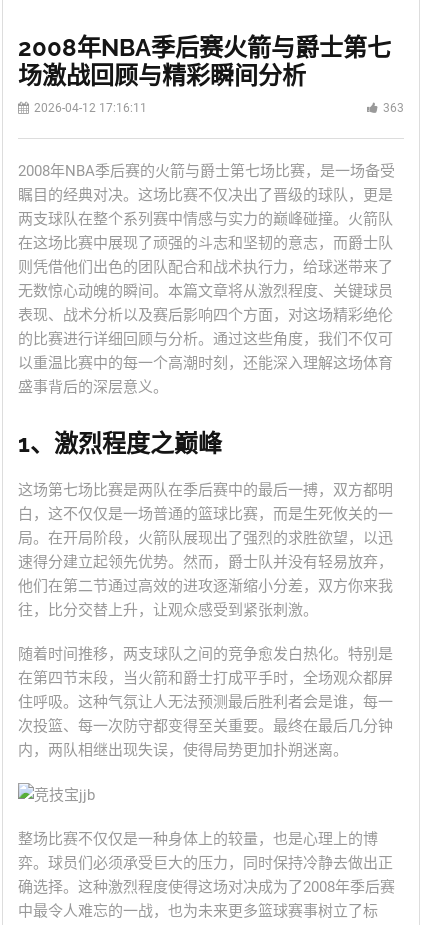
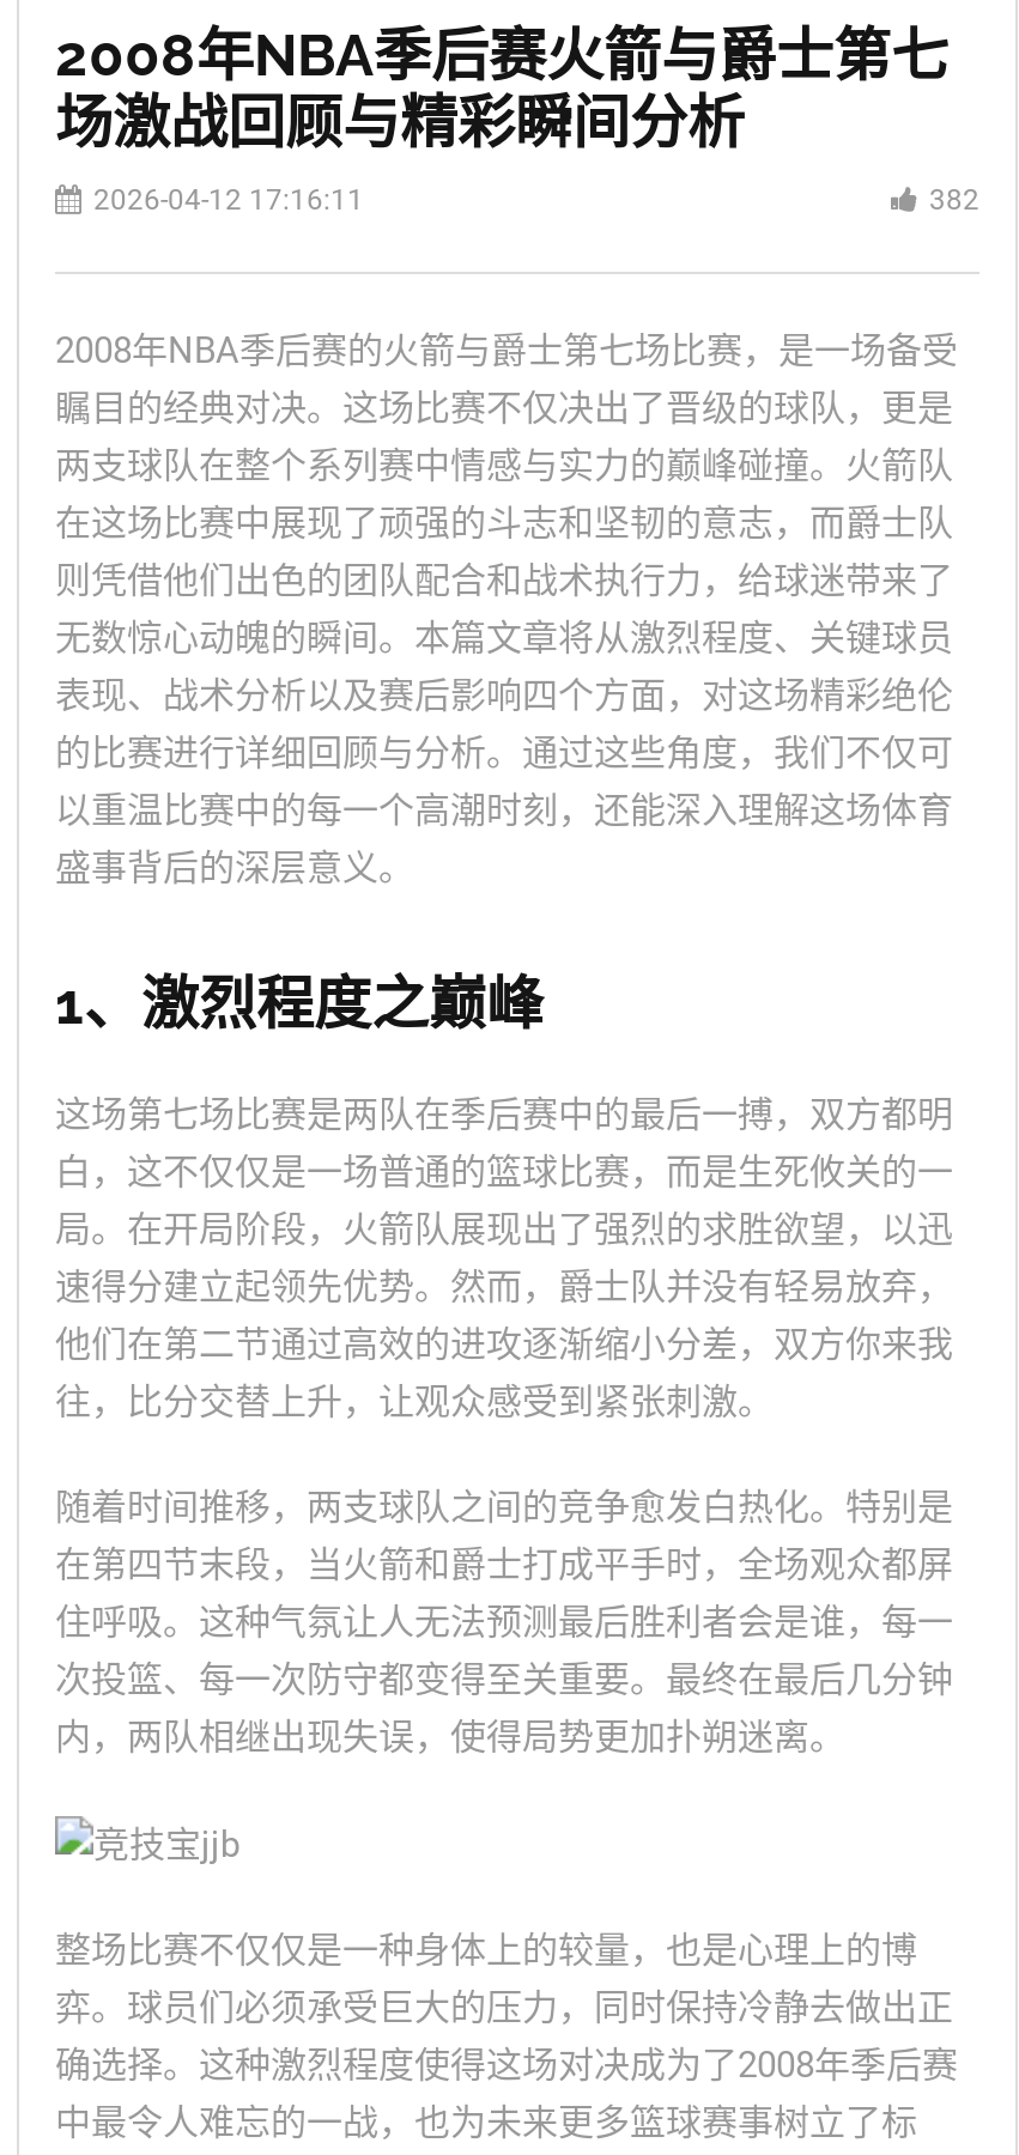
- 363
+ 382
